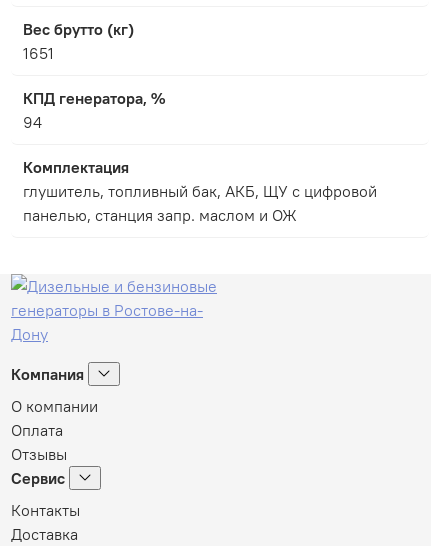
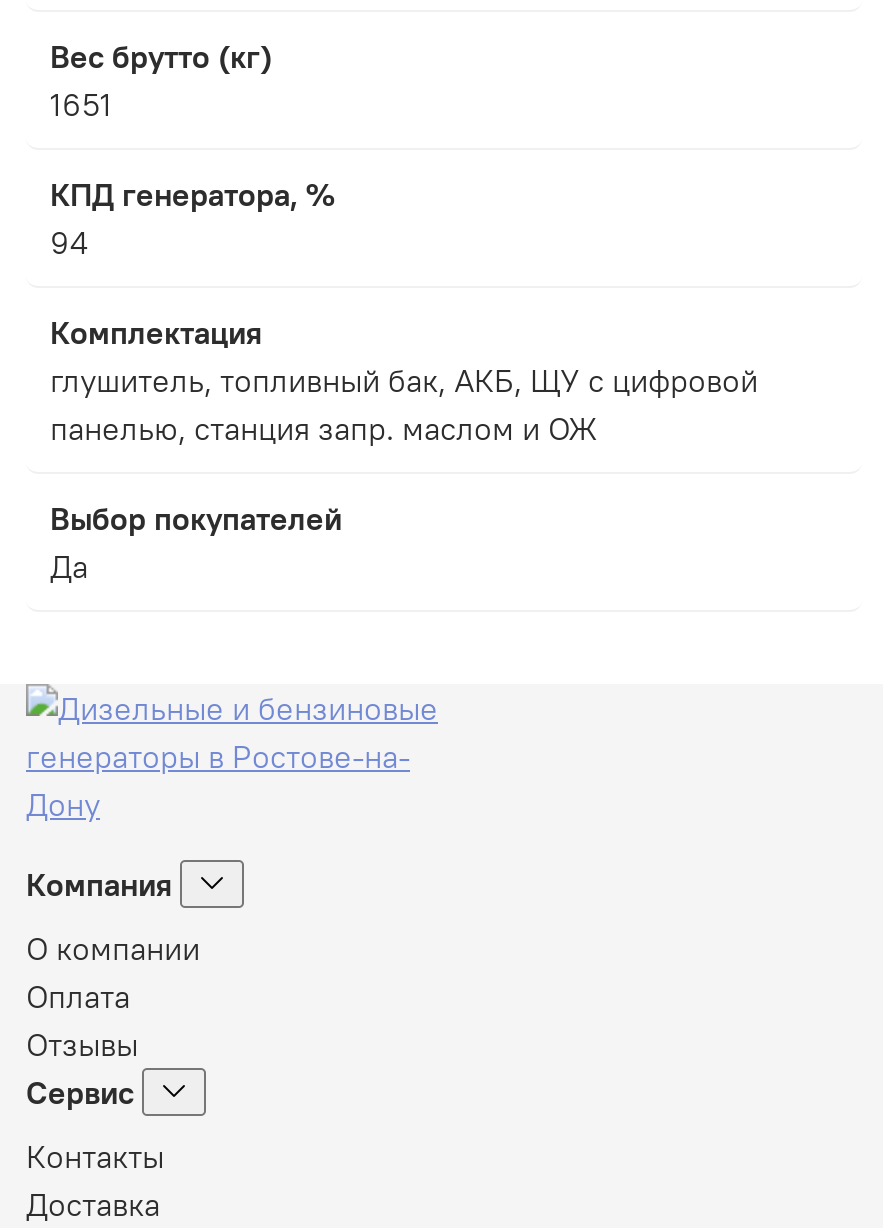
+ Выбор покупателей
+ Да
